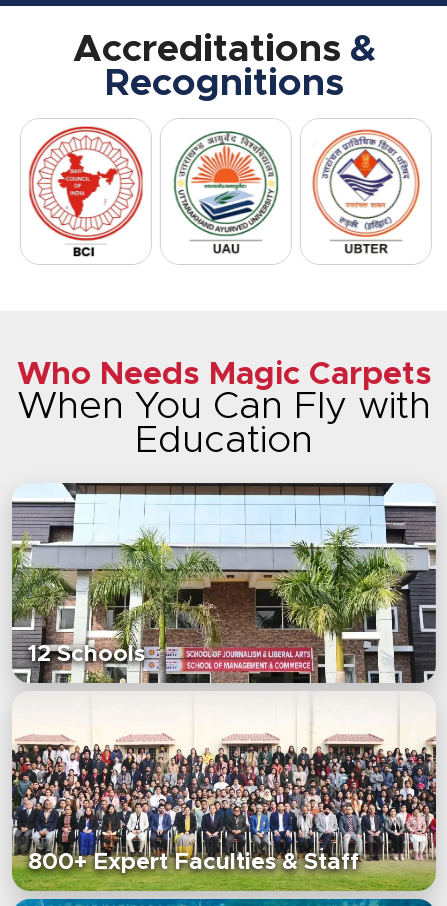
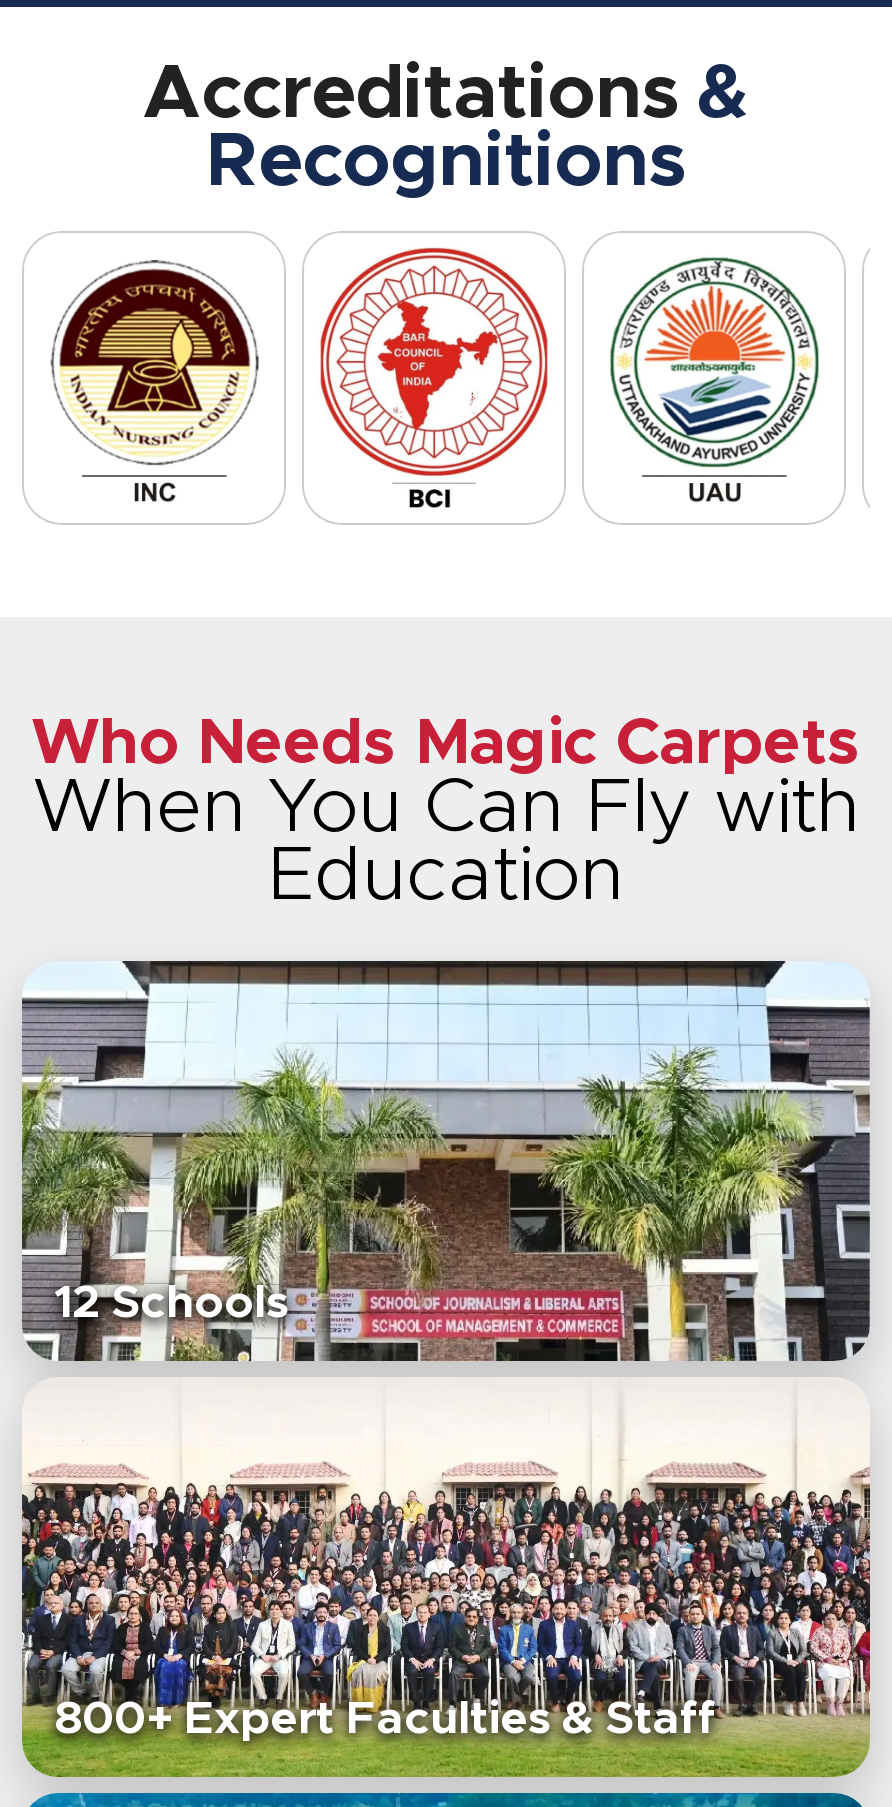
- [image]
+ [image]

- [image]
+ [image]

- [image]
+ [image]
